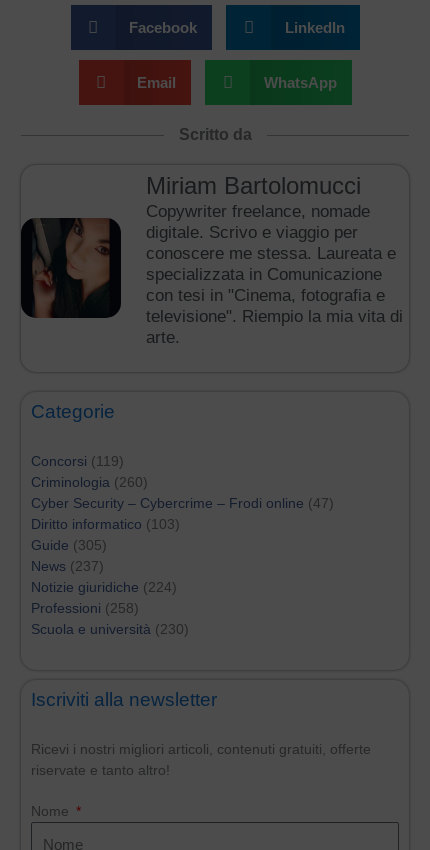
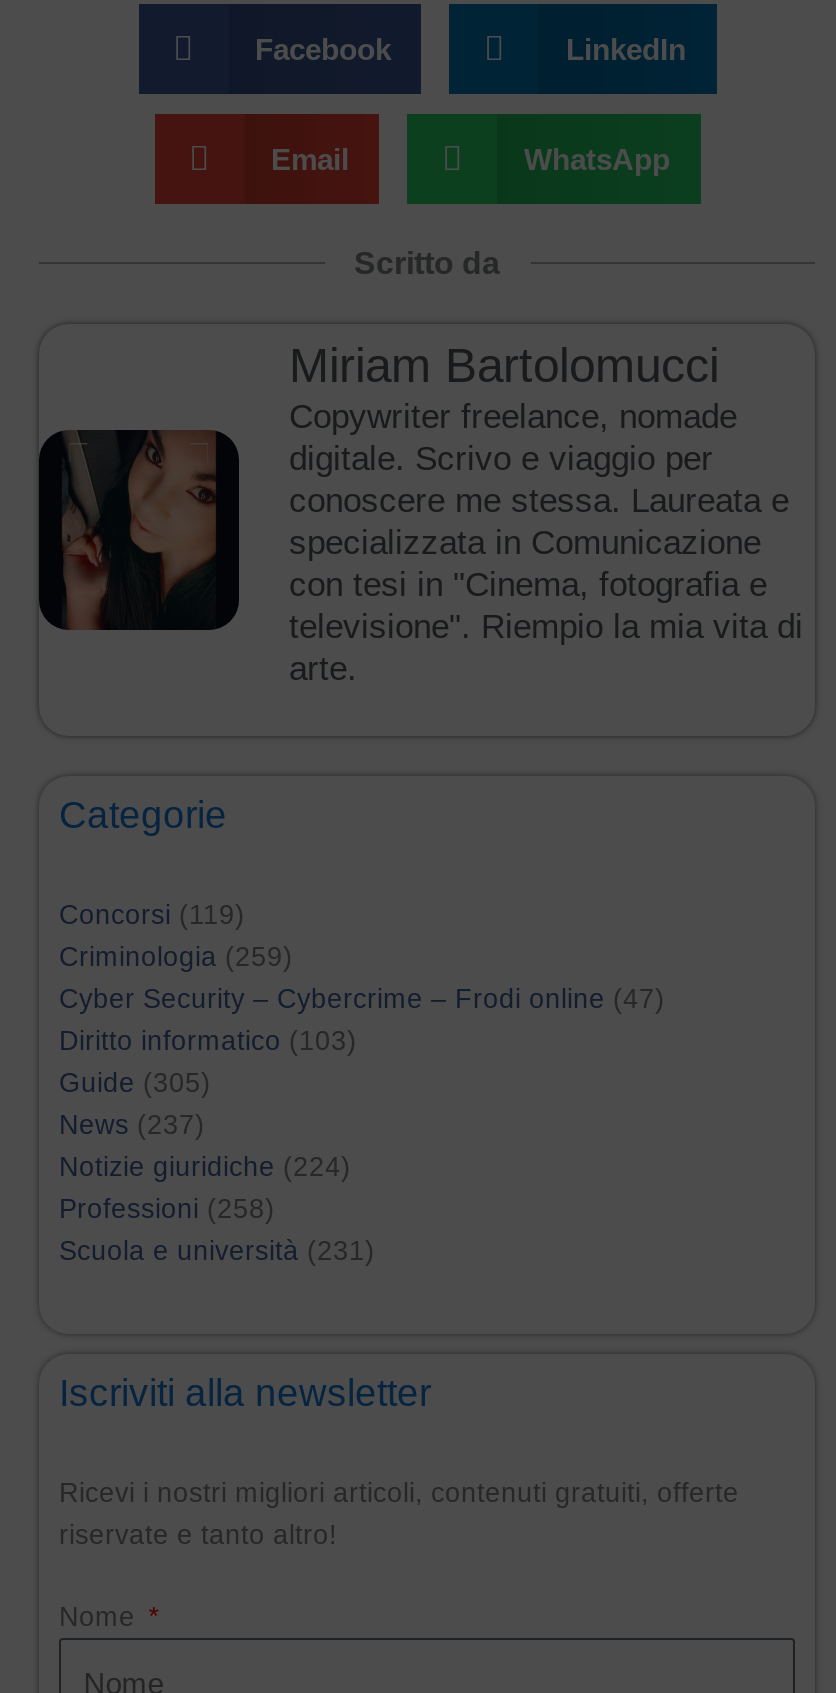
- Criminologia (260)
+ Criminologia (259)

- Scuola e università (230)
+ Scuola e università (231)
